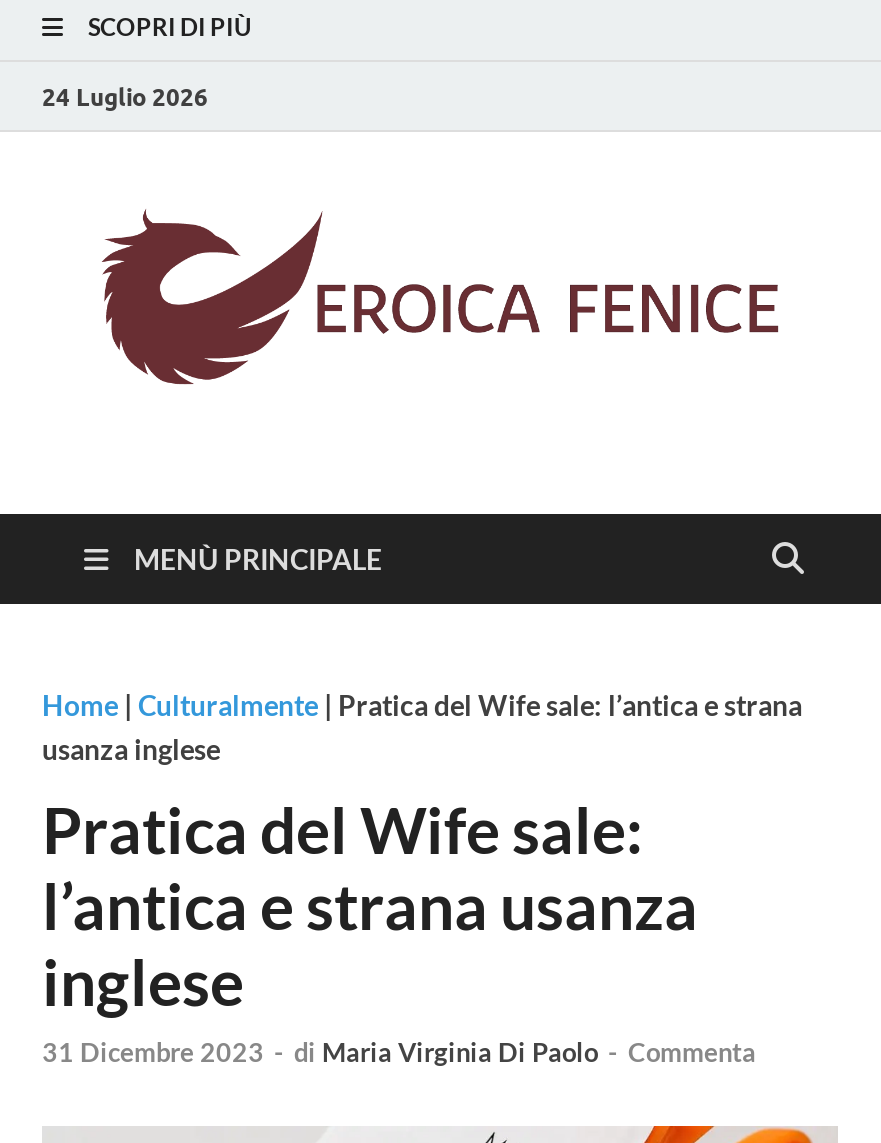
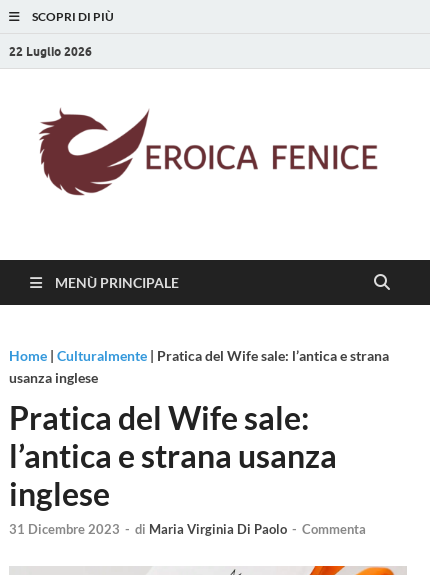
- 24 Luglio 2026
+ 22 Luglio 2026
